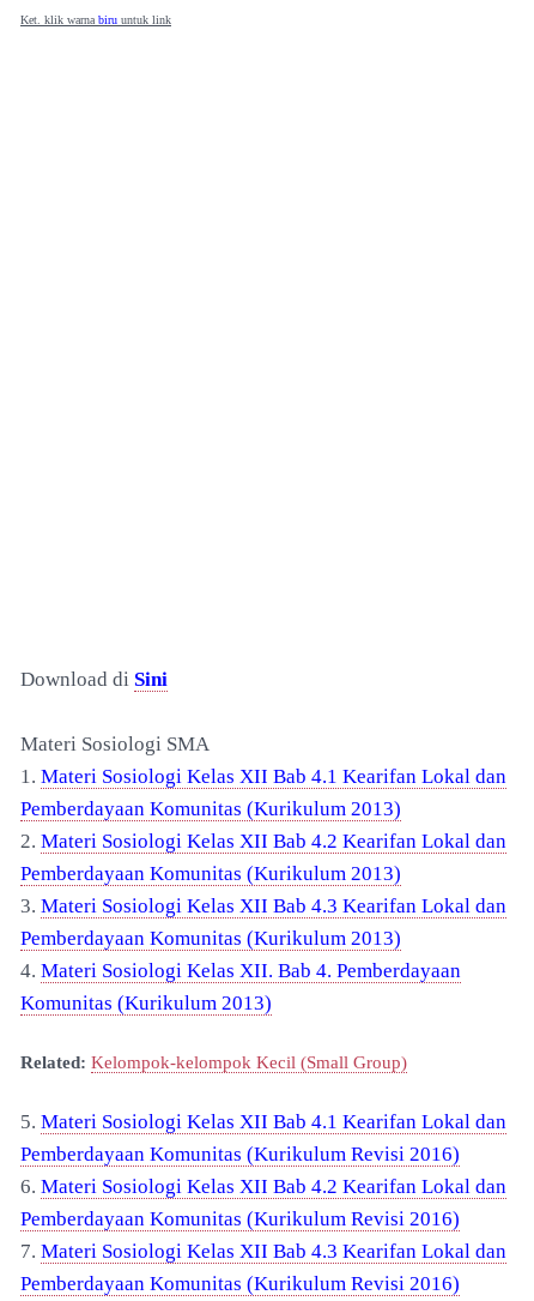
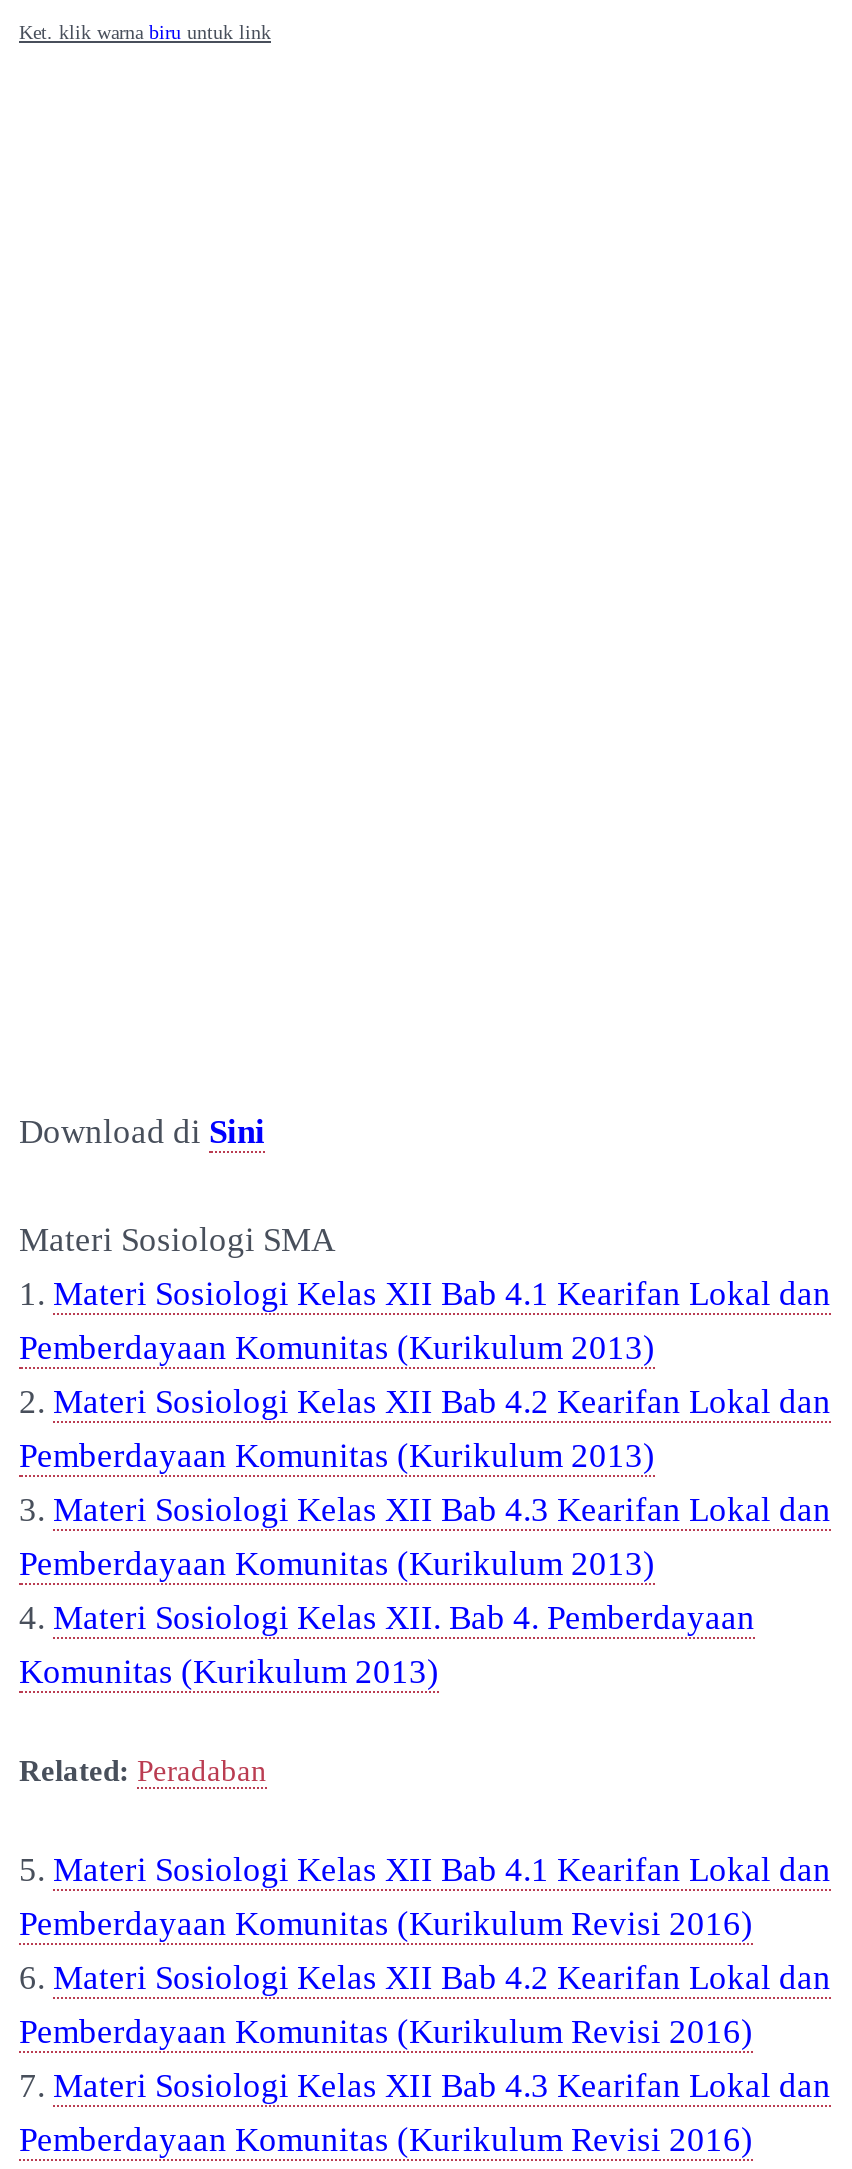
- Related: Kelompok-kelompok Kecil (Small Group)
+ Related: Peradaban
